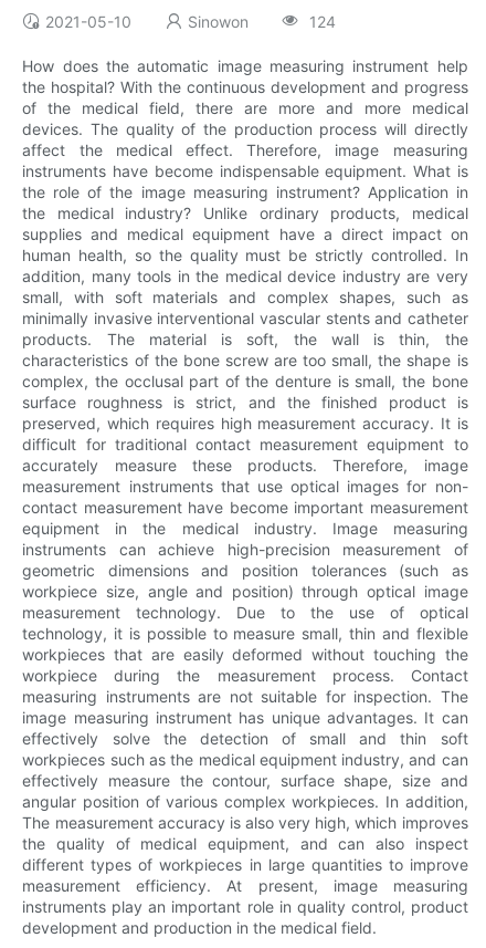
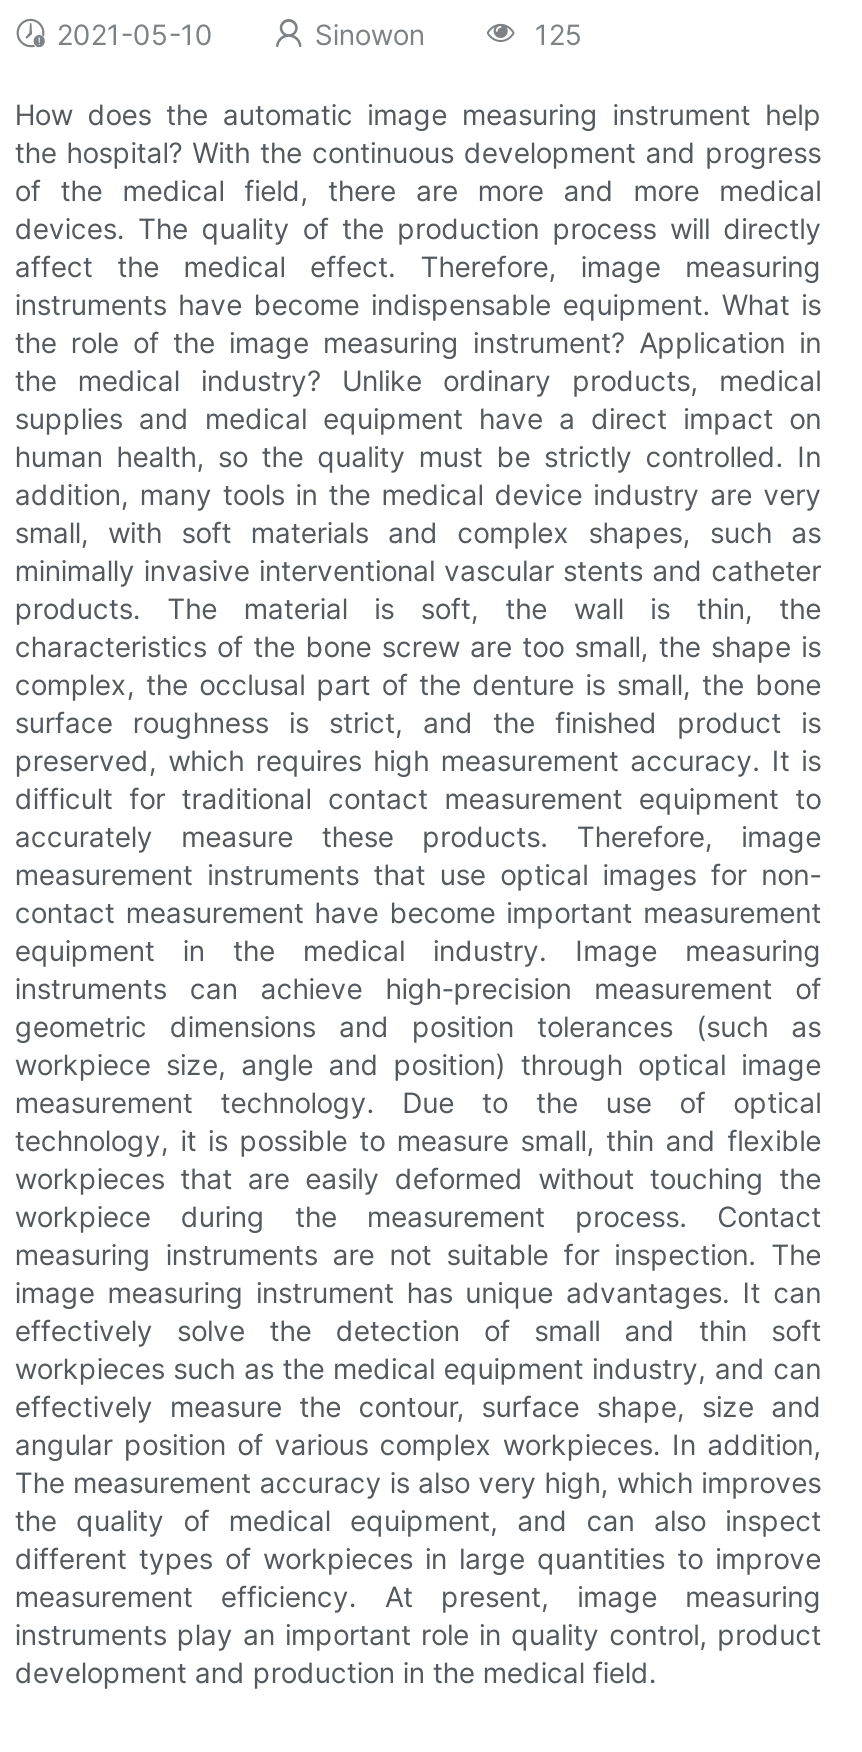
- 124
+ 125
